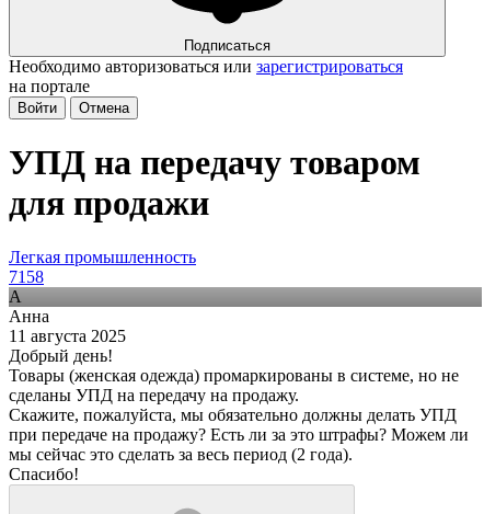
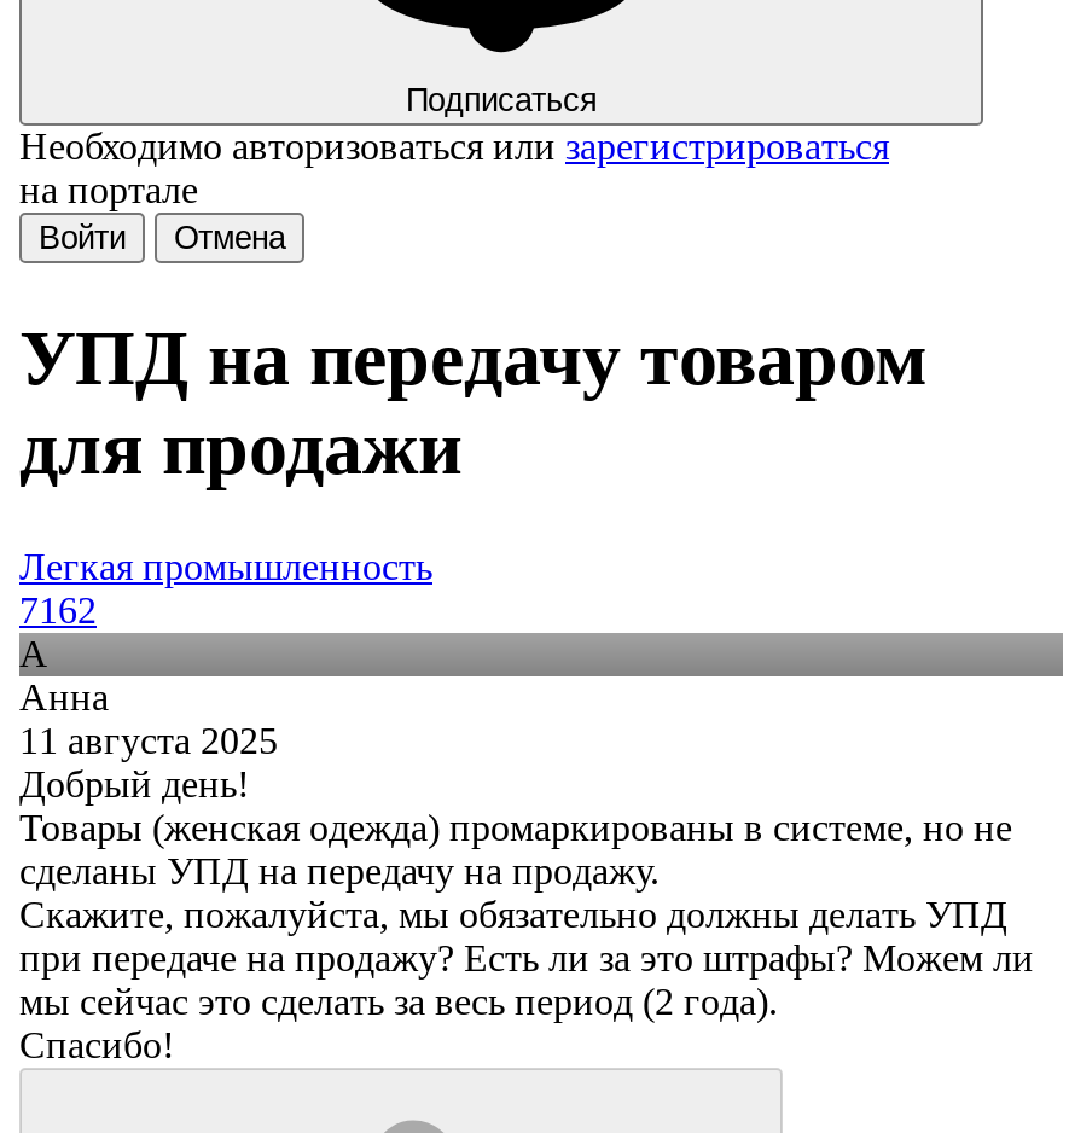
- 7158
+ 7162
